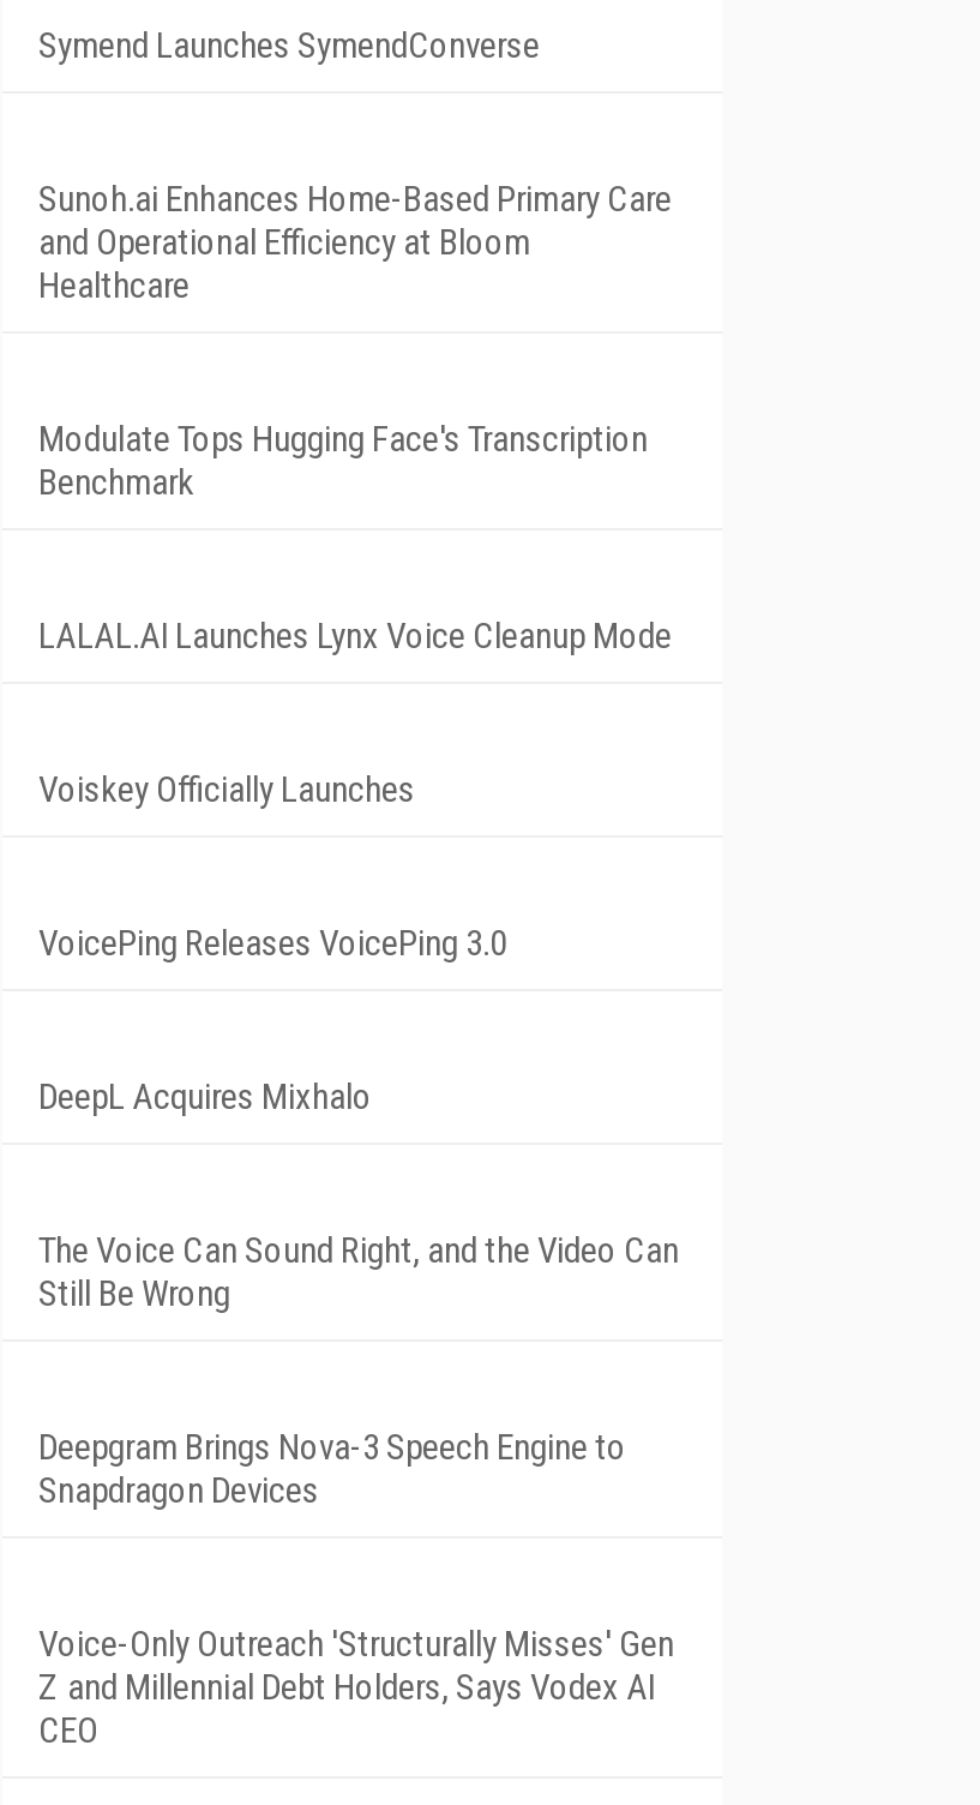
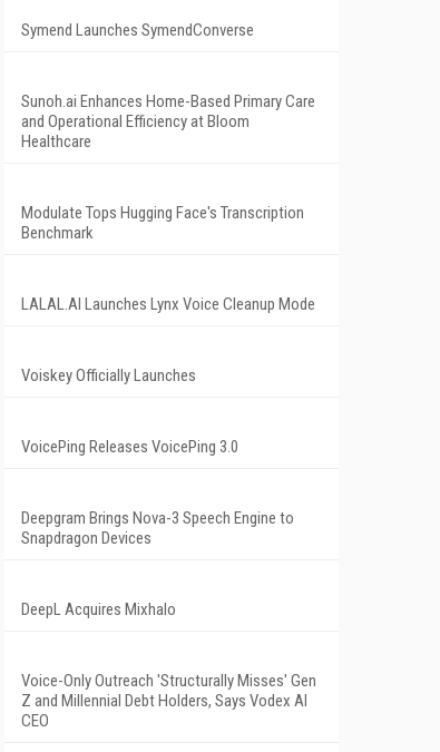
moved down: DeepL Acquires Mixhalo

- The Voice Can Sound Right, and the Video Can
- Still Be Wrong

moved up: Deepgram Brings Nova-3 Speech Engine to | Snapdragon Devices
